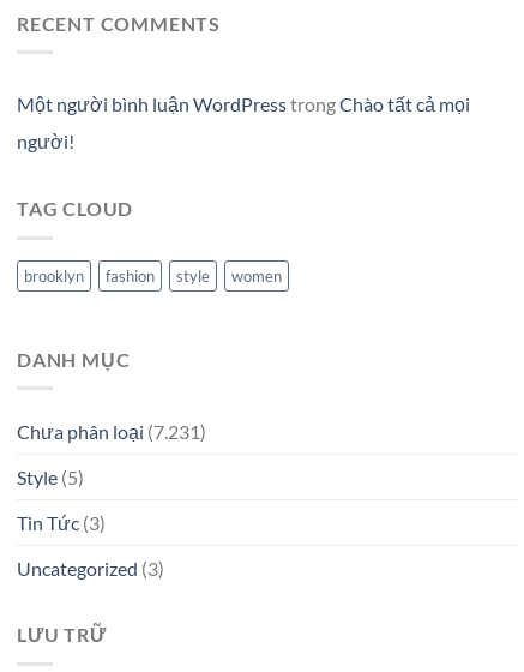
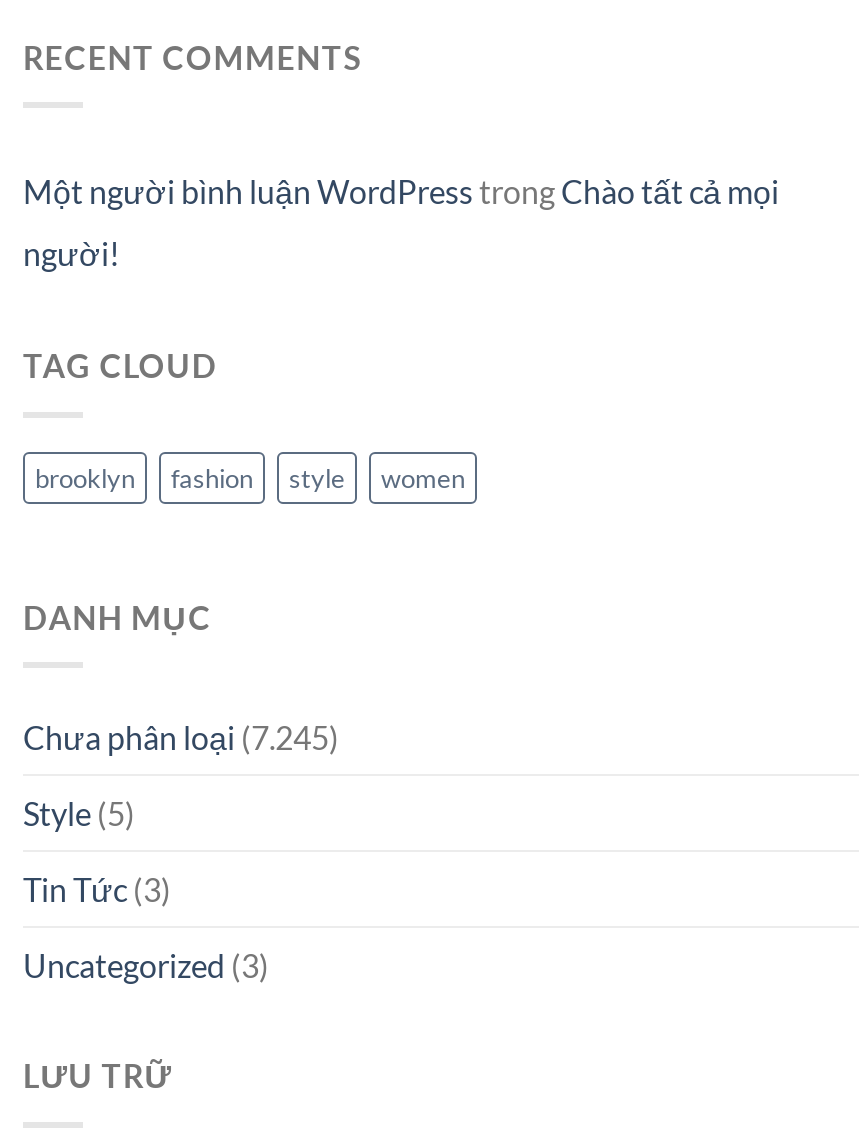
- Chưa phân loại (7.231)
+ Chưa phân loại (7.245)
